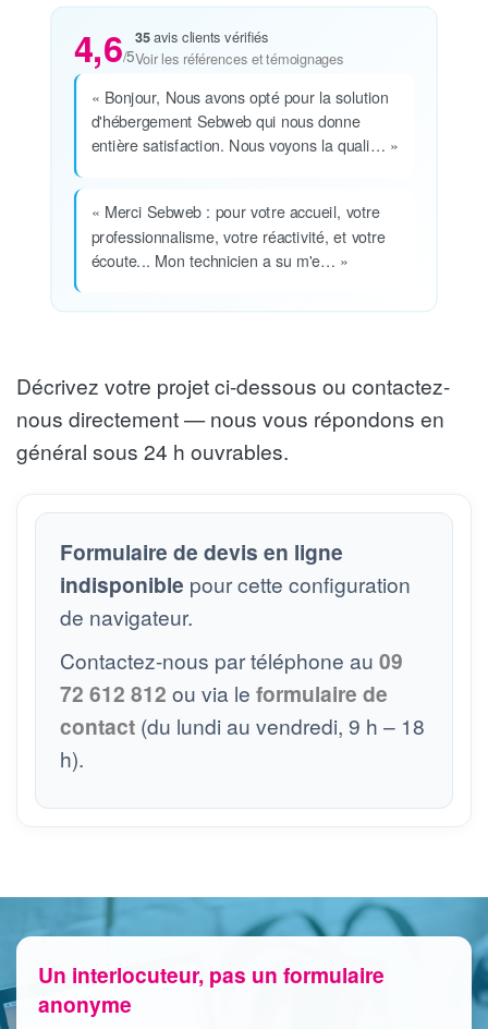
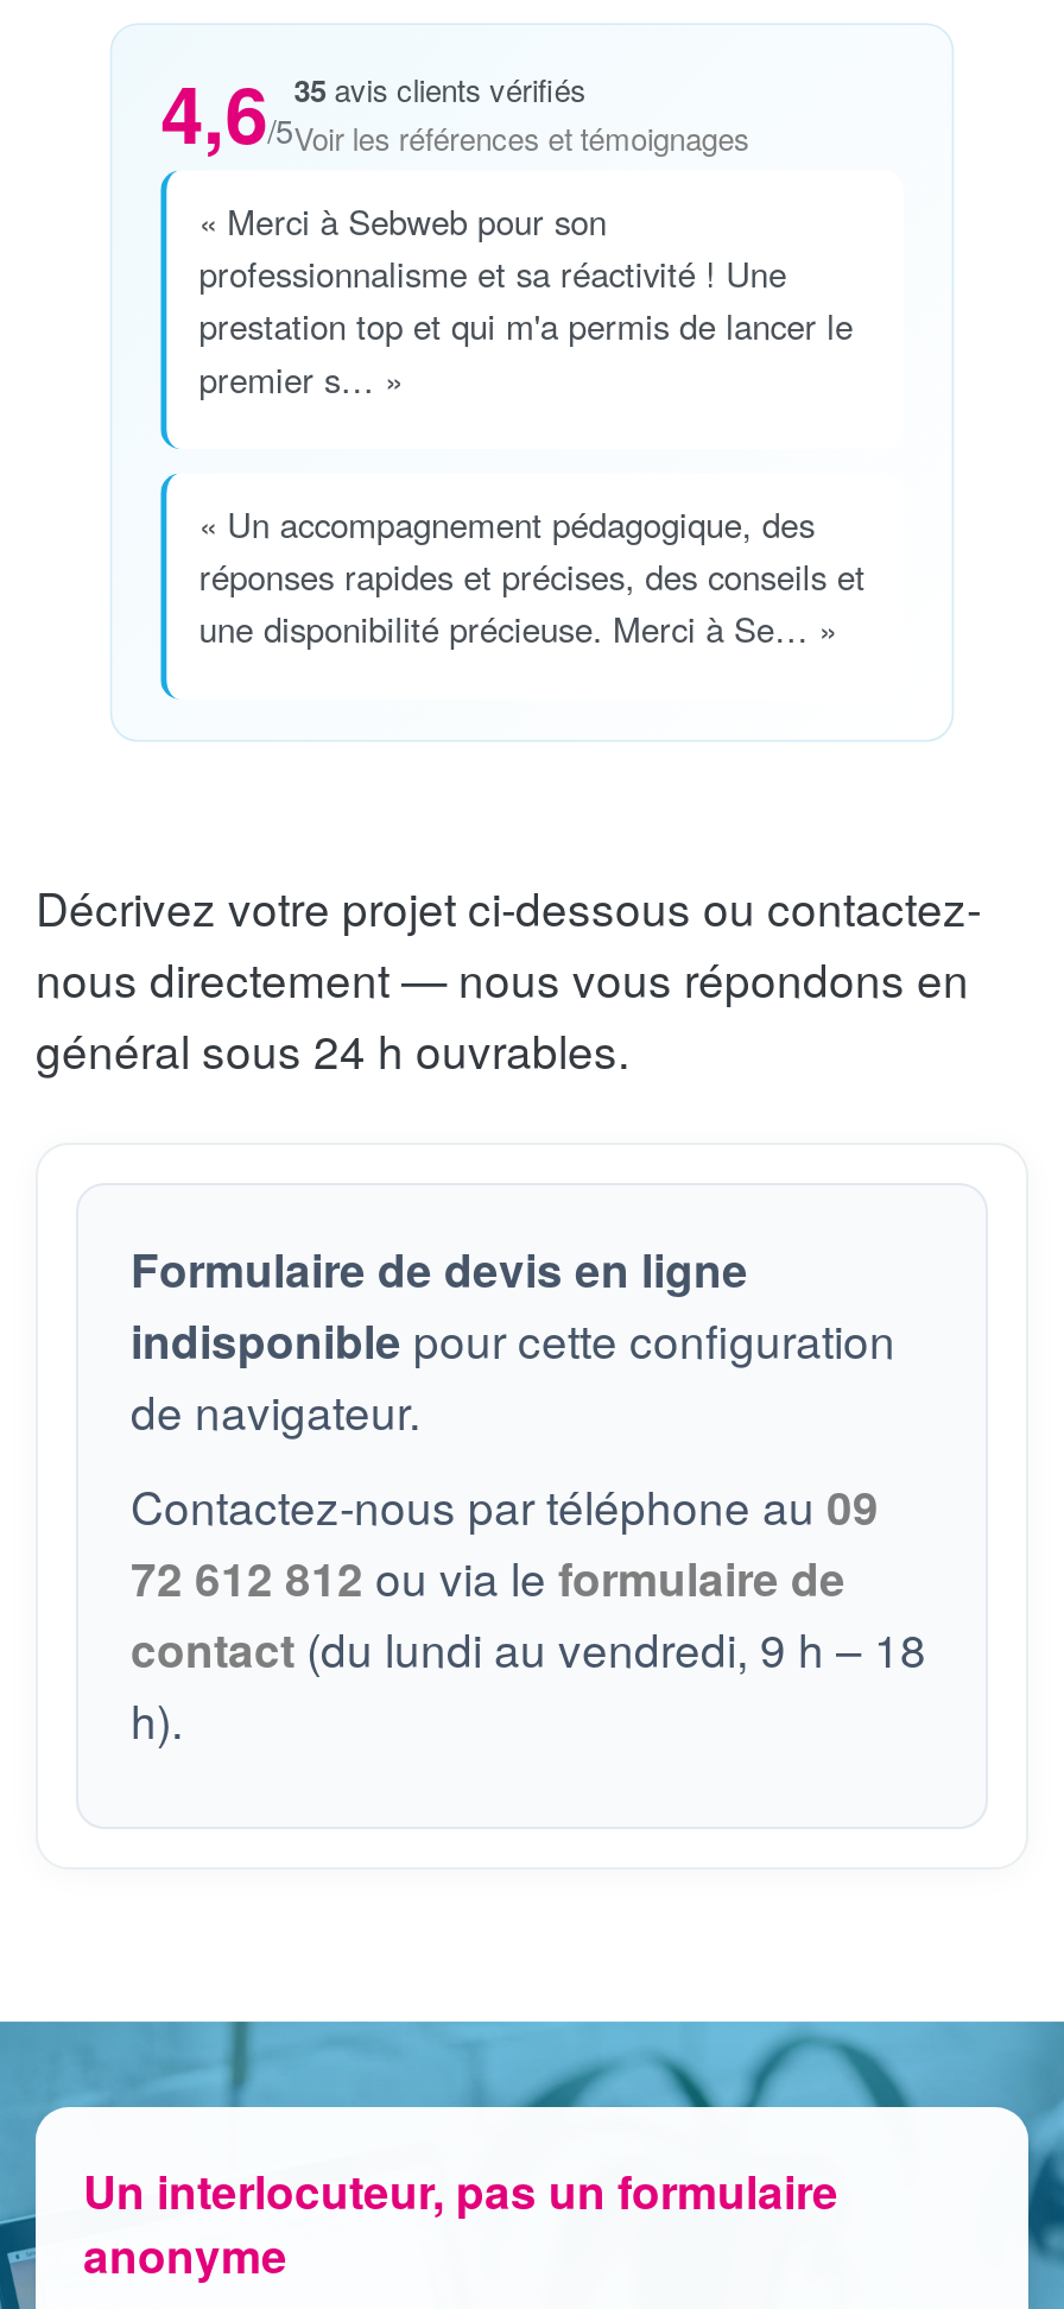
- « Bonjour, Nous avons opté pour la solution
- d'hébergement Sebweb qui nous donne
- entière satisfaction. Nous voyons la quali… »
+ « Merci à Sebweb pour son
+ professionnalisme et sa réactivité ! Une
+ prestation top et qui m'a permis de lancer le
+ premier s… »

- « Merci Sebweb : pour votre accueil, votre
- professionnalisme, votre réactivité, et votre
- écoute... Mon technicien a su m'e… »
+ « Un accompagnement pédagogique, des
+ réponses rapides et précises, des conseils et
+ une disponibilité précieuse. Merci à Se… »
